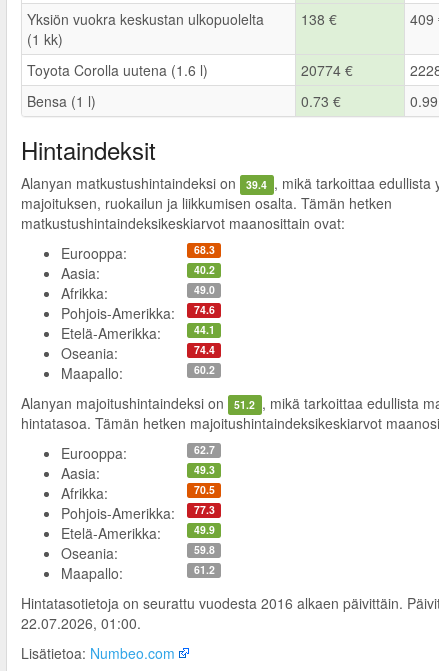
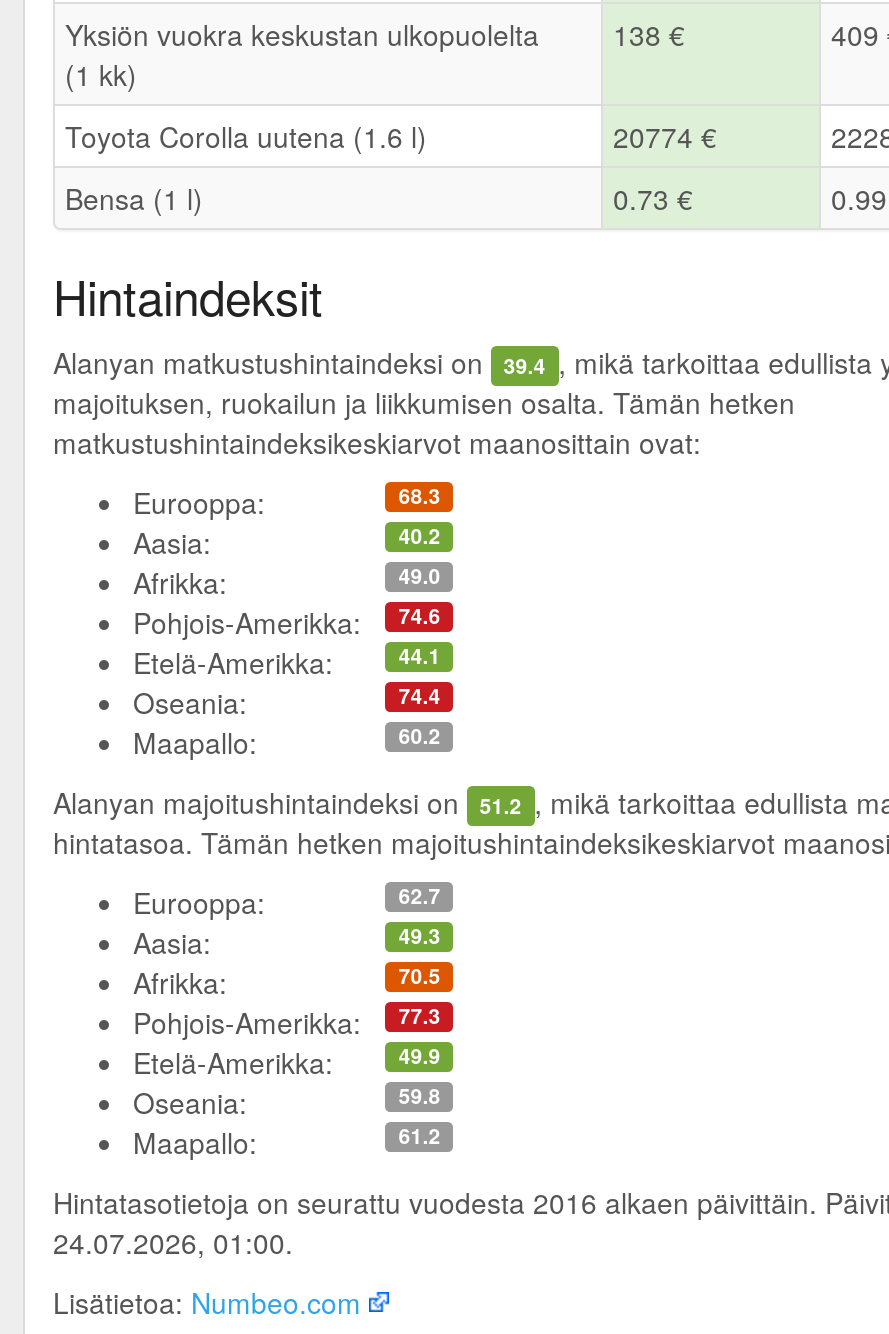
- 22.07.2026, 01:00.
+ 24.07.2026, 01:00.
